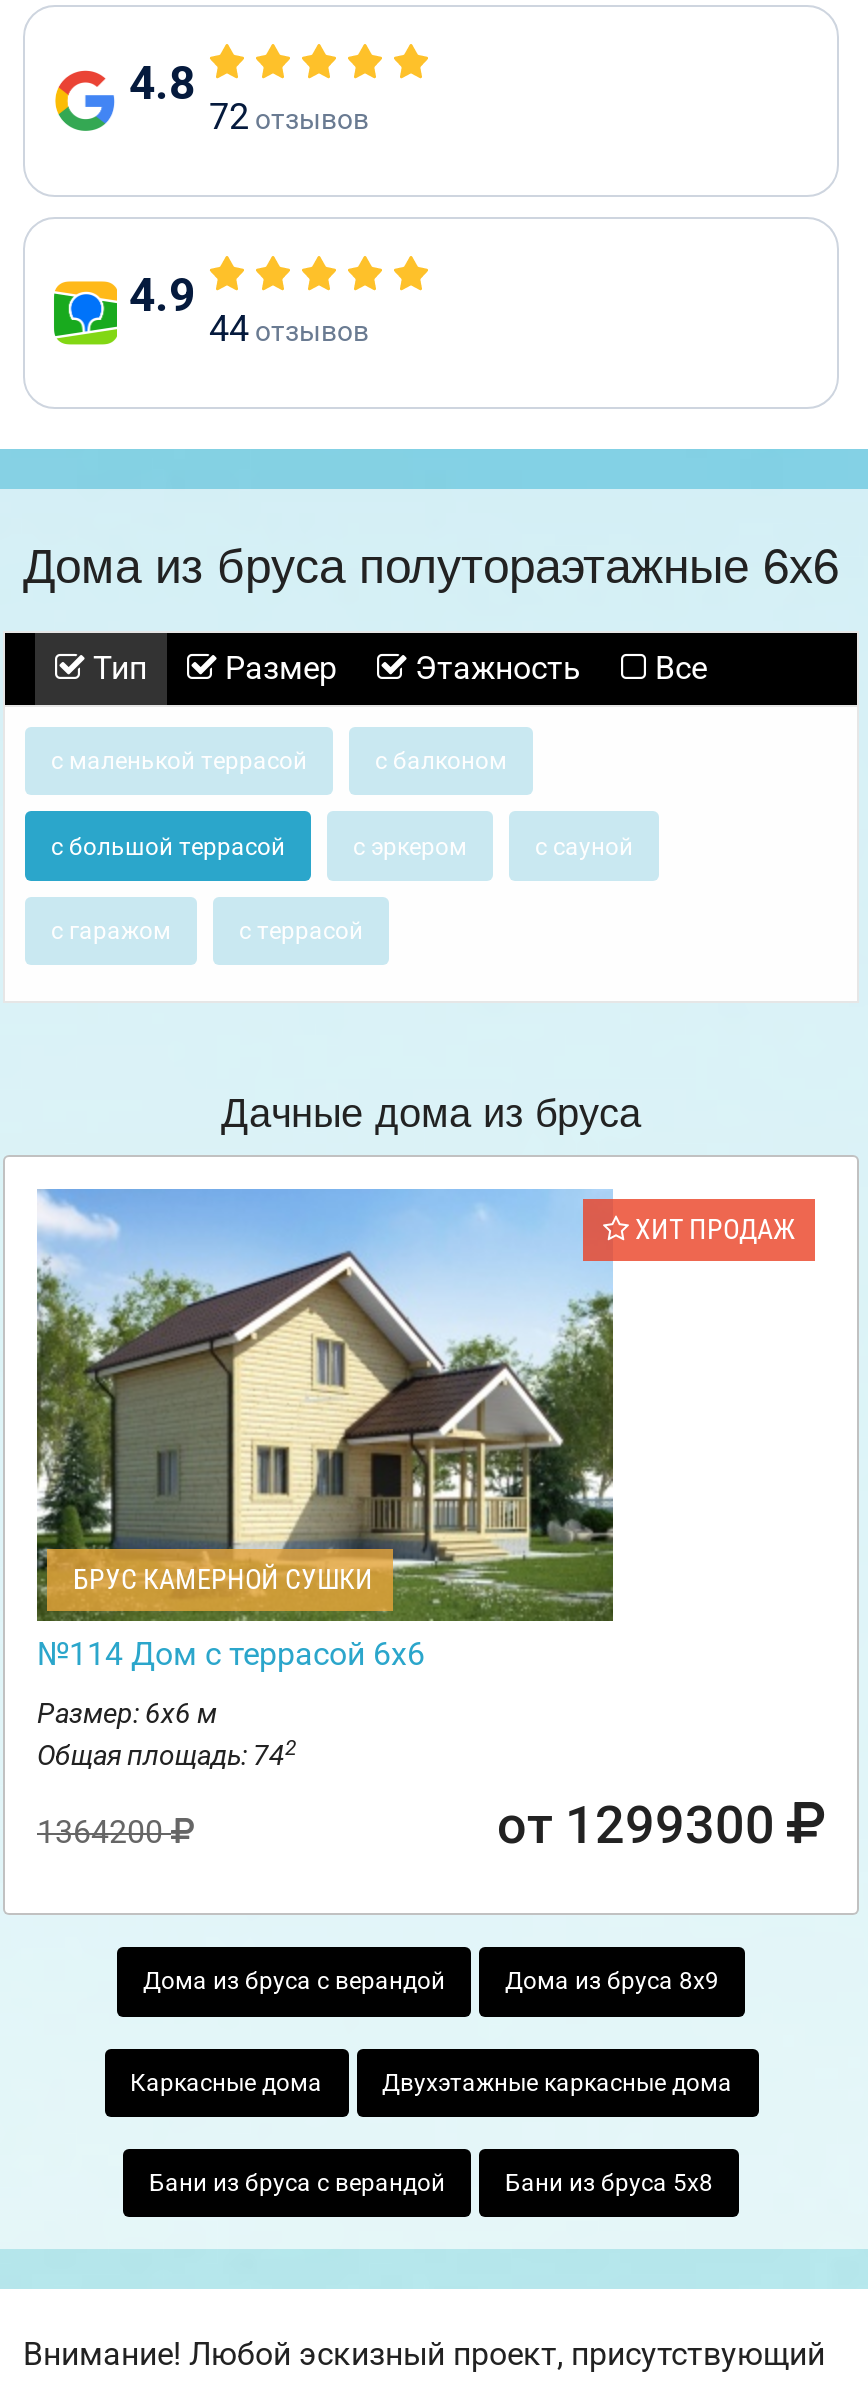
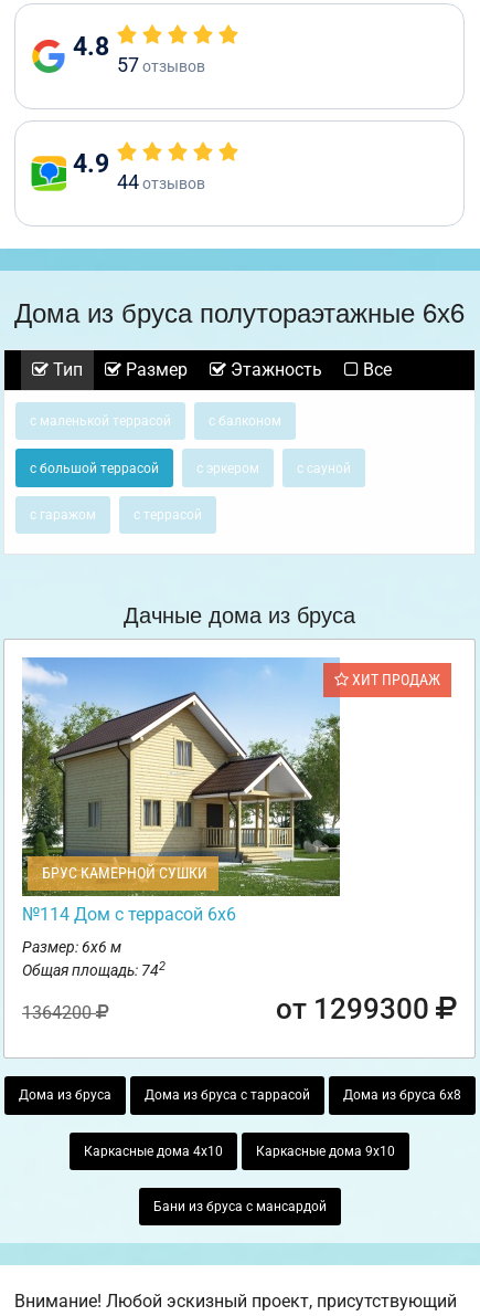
- 72 отзывов
+ 57 отзывов

- Дома из бруса с верандой
- Дома из бруса 8х9
+ Дома из бруса
+ Дома из бруса с таррасой
+ Дома из бруса 6х8

- Каркасные дома
- Двухэтажные каркасные дома
+ Каркасные дома 4х10
+ Каркасные дома 9х10

- Бани из бруса с верандой
- Бани из бруса 5х8
+ Бани из бруса с мансардой
